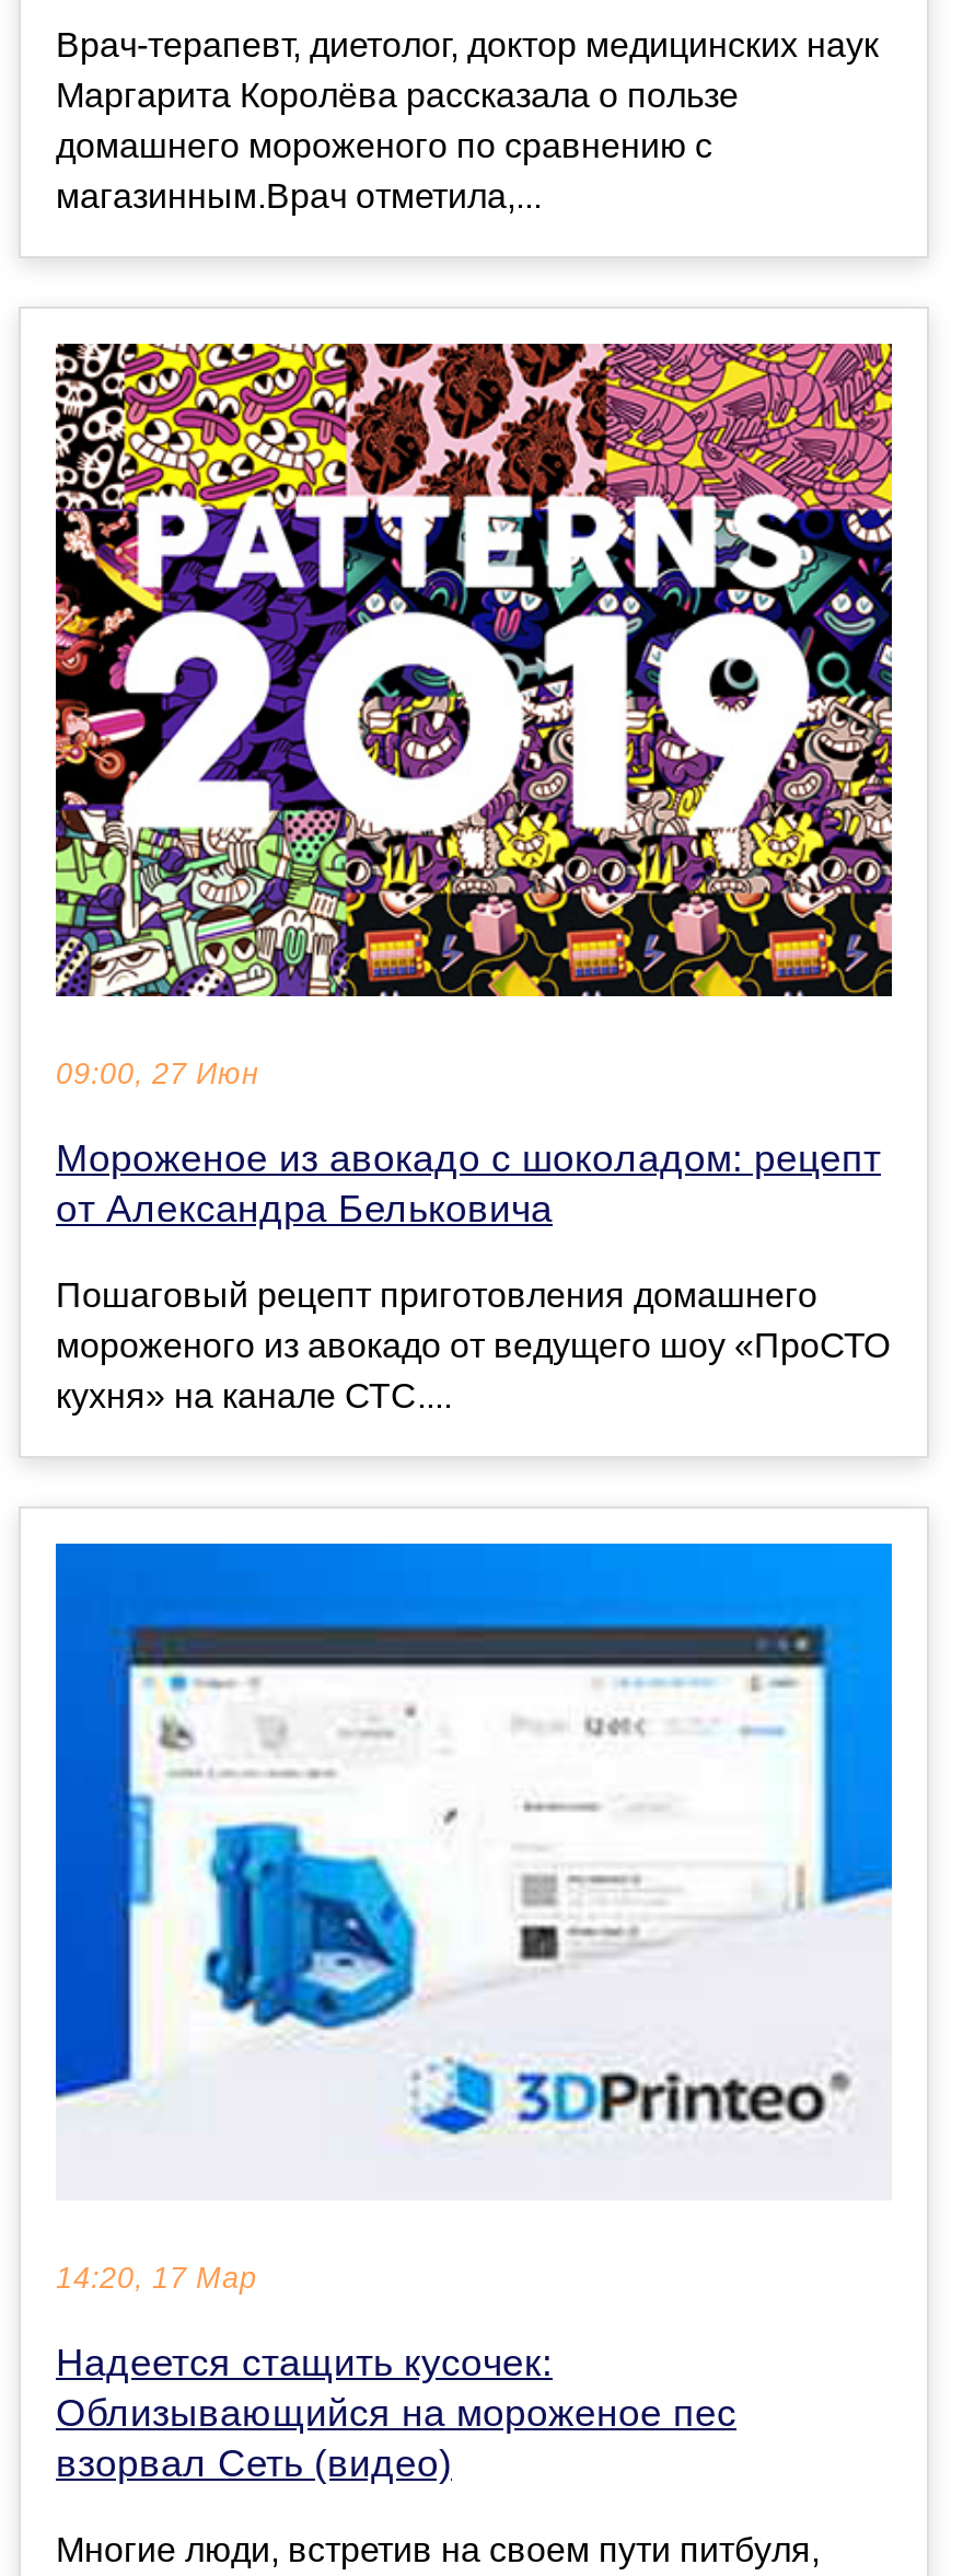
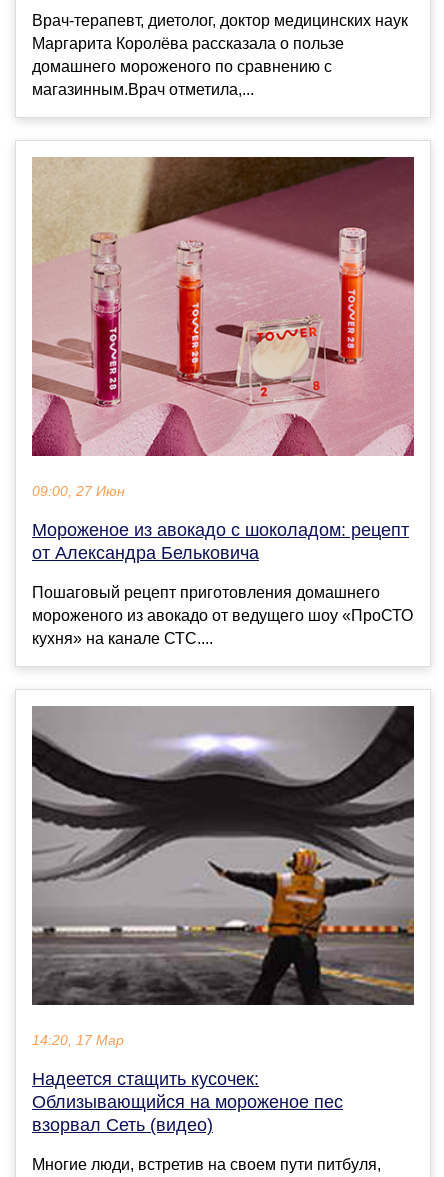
- [image]
+ [image]

- [image]
+ [image]
